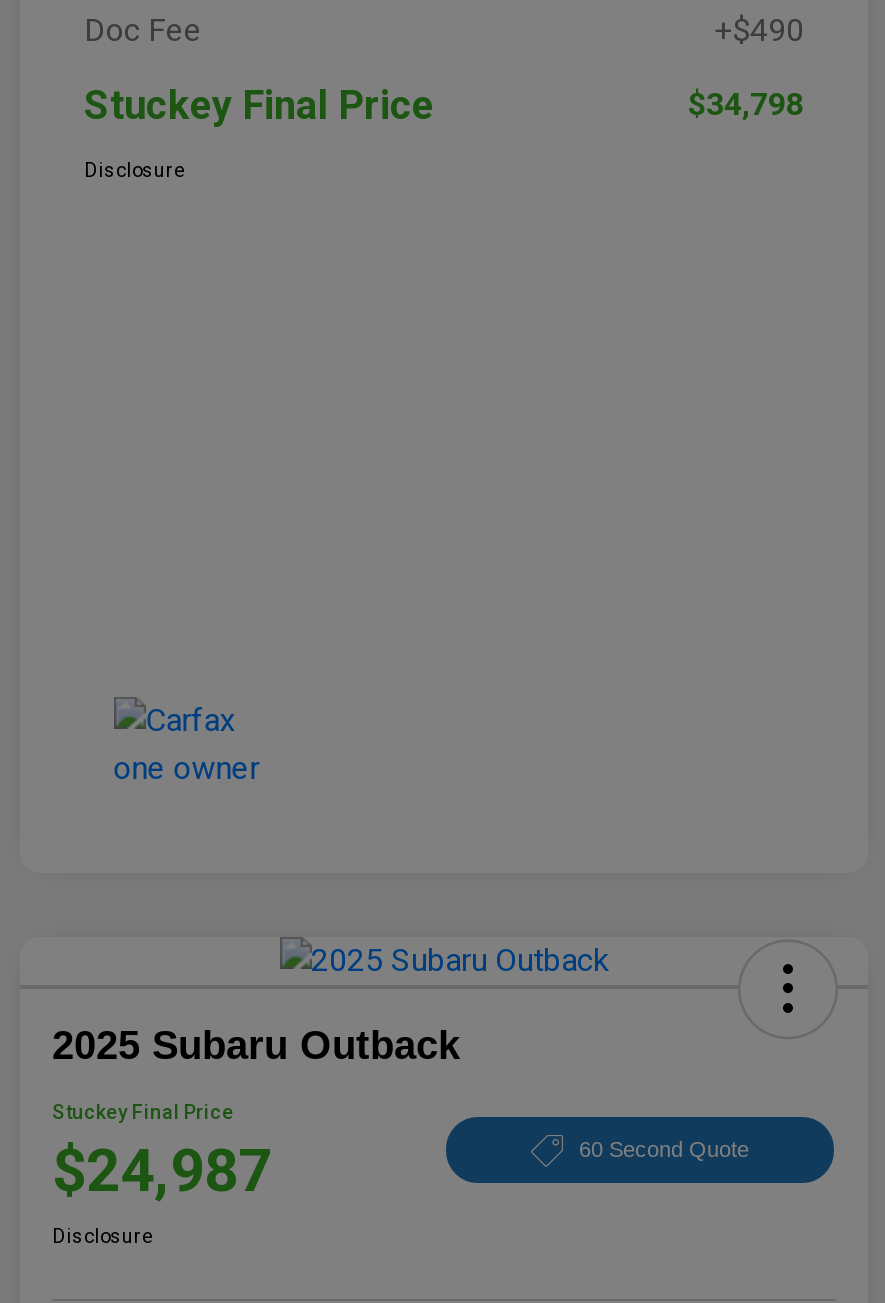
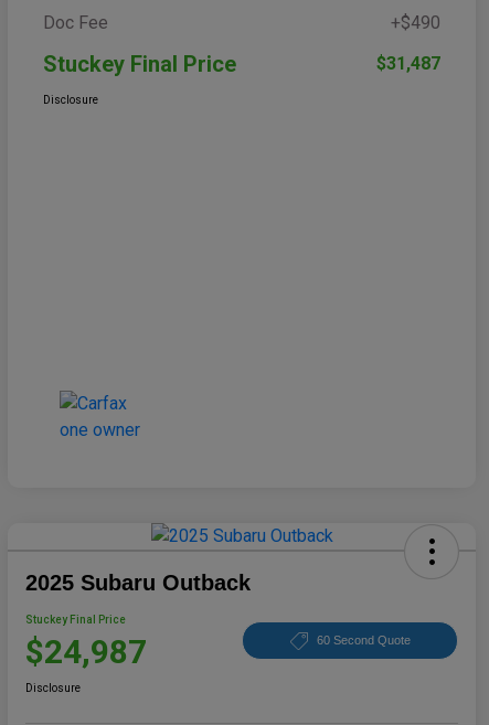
- $34,798
+ $31,487
